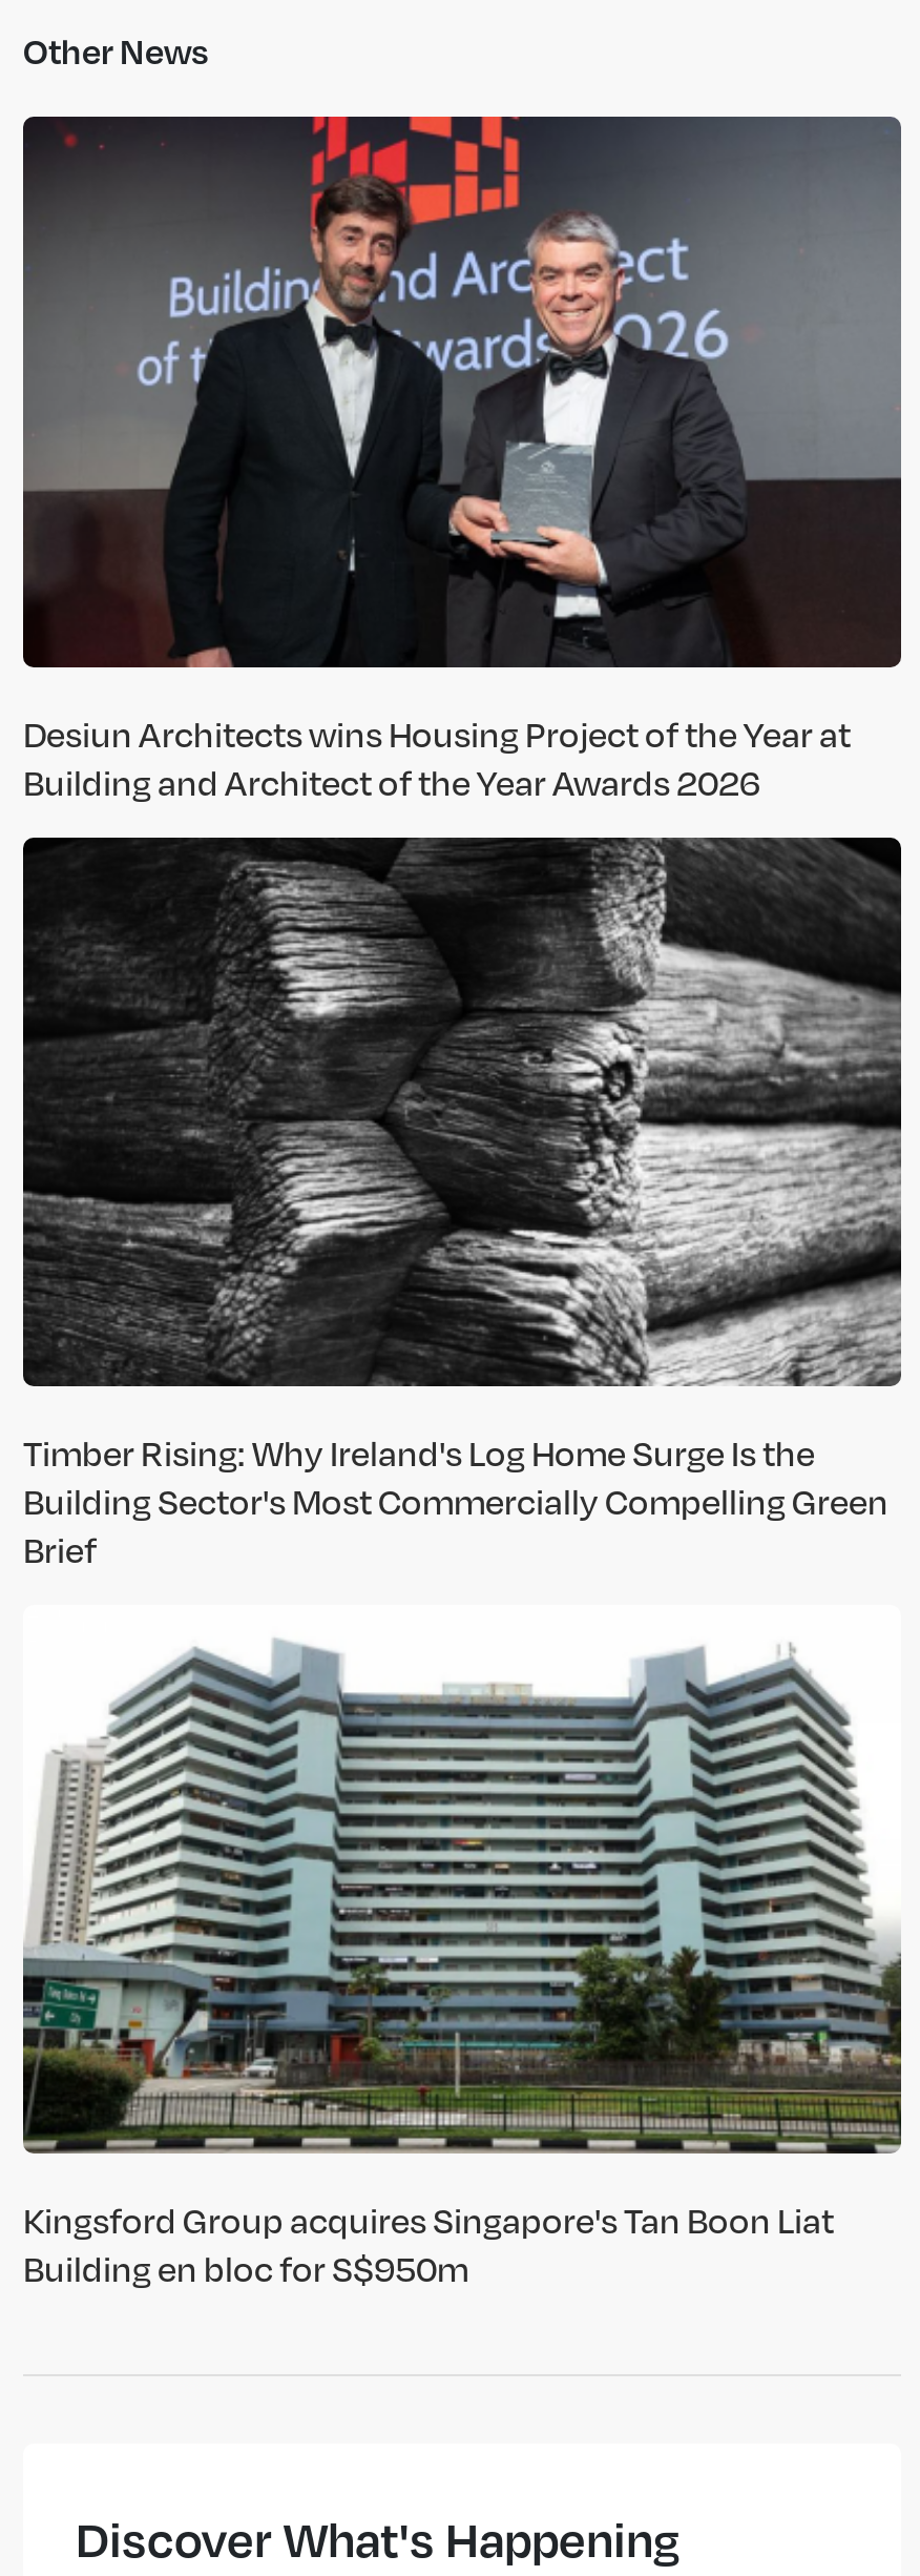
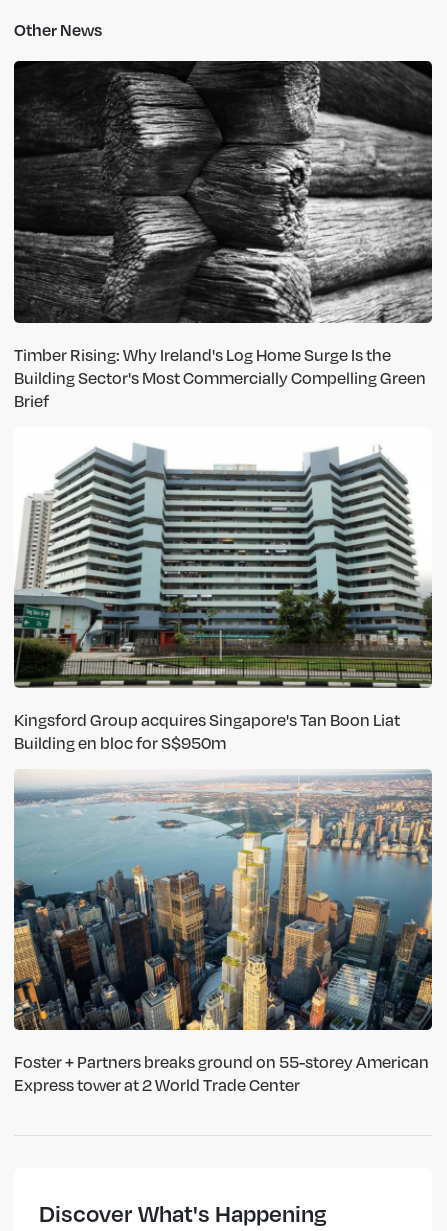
- [image]
- Desiun Architects wins Housing Project of the Year at
- Building and Architect of the Year Awards 2026

moved up: [image] | Timber Rising: Why Ireland's Log Home Surge Is the | Building Sector's Most Commercially Compelling Green | Brief | Kingsford Group acquires Singapore's Tan Boon Liat | Building en bloc for S$950m

+ [image]
+ Foster + Partners breaks ground on 55-storey American
+ Express tower at 2 World Trade Center
